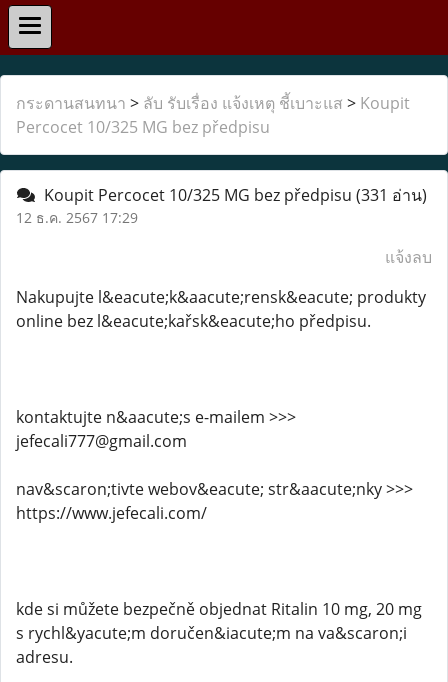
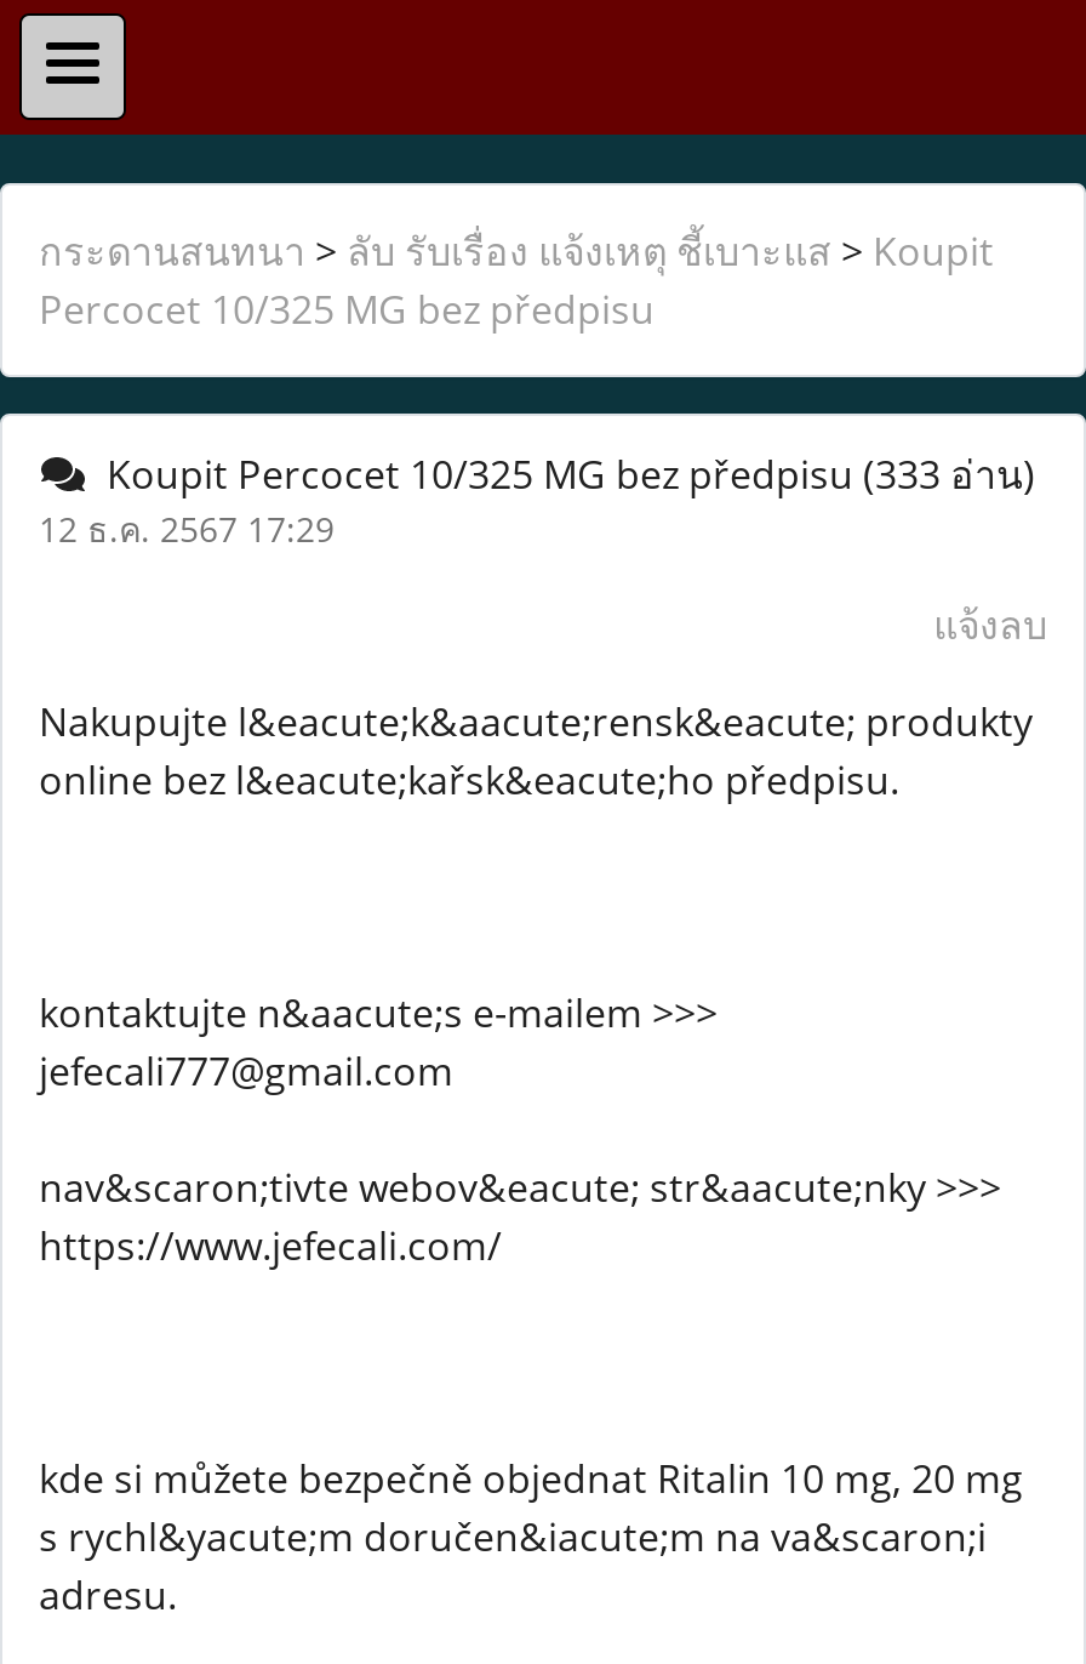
- Koupit Percocet 10/325 MG bez předpisu (331 อ่าน)
+ Koupit Percocet 10/325 MG bez předpisu (333 อ่าน)
